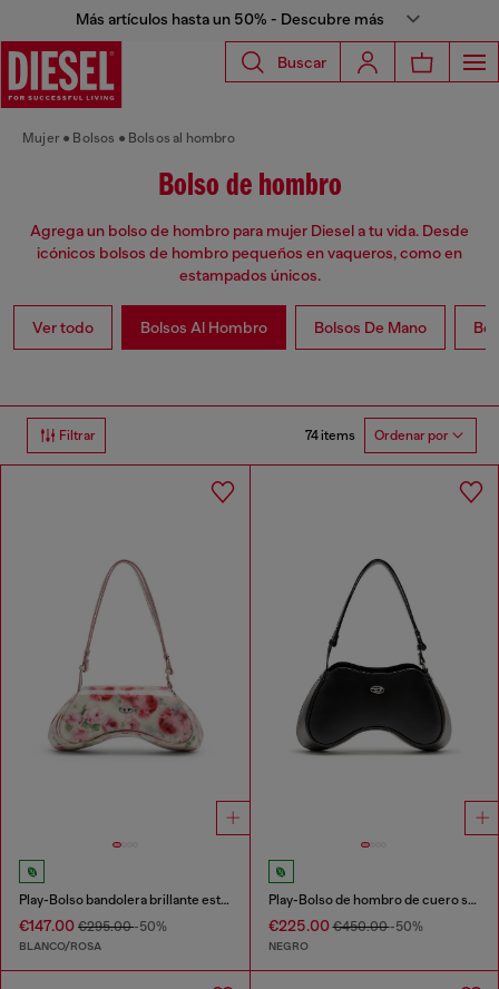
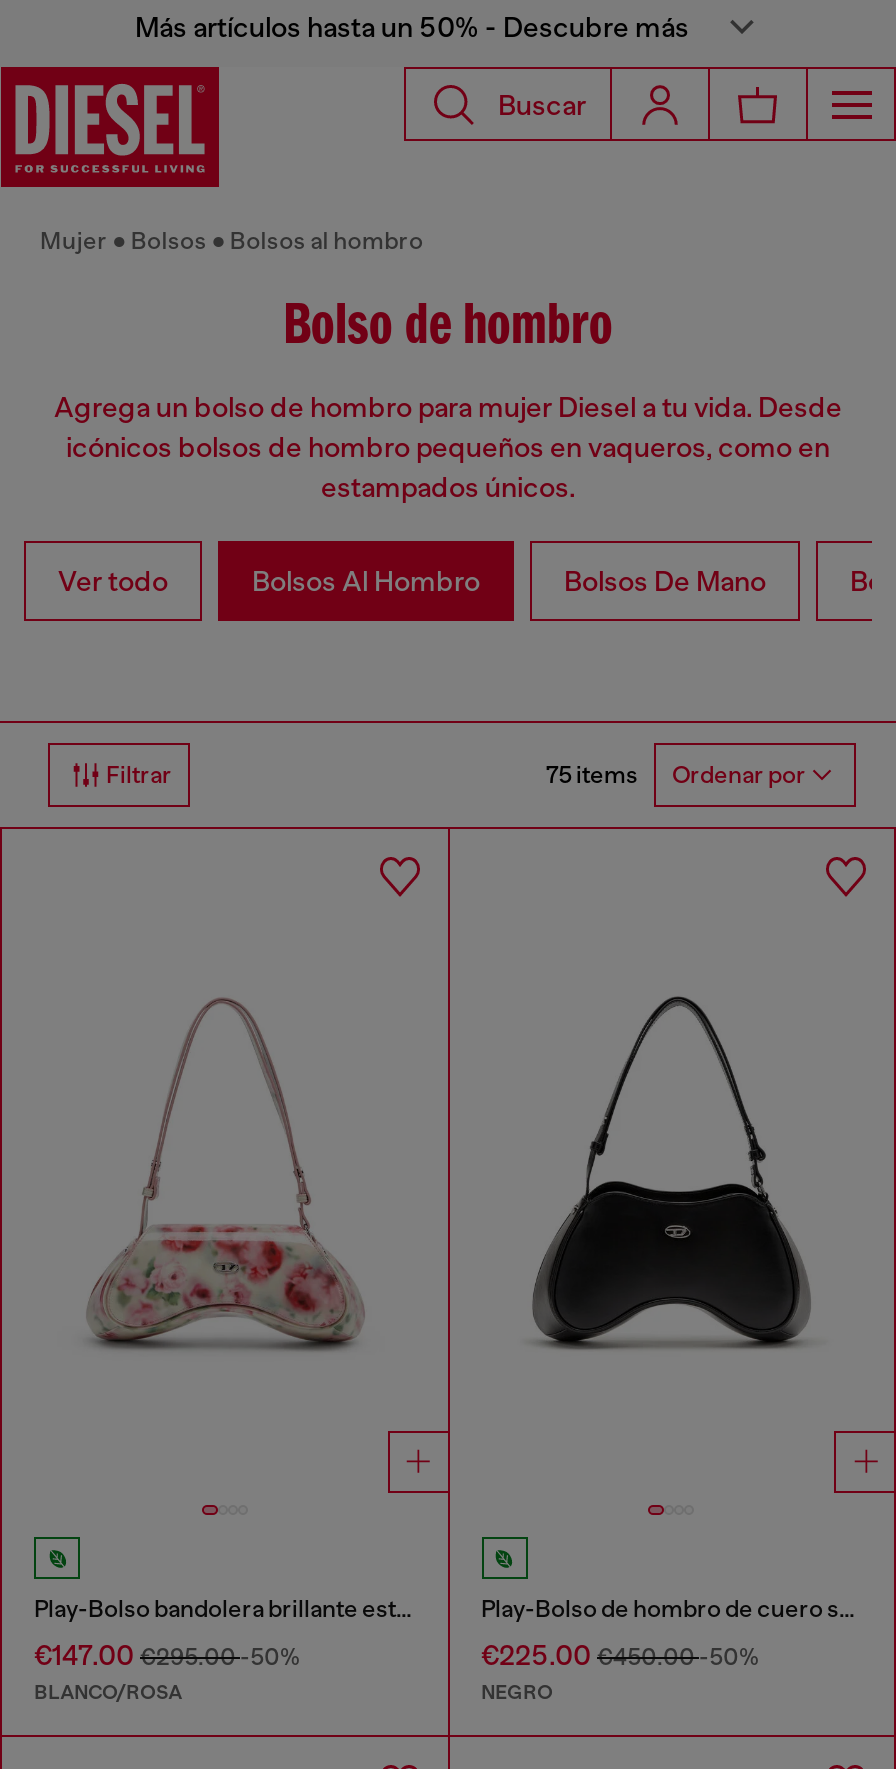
- 74 items Ordenar por
+ 75 items Ordenar por
